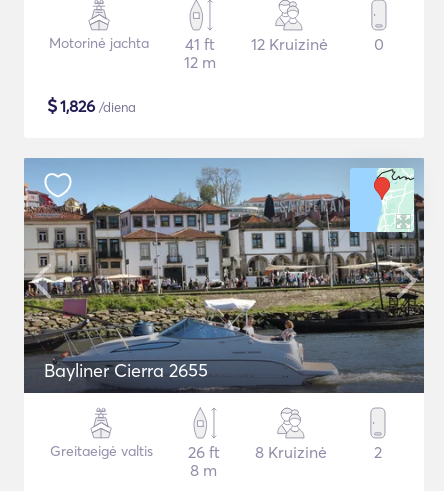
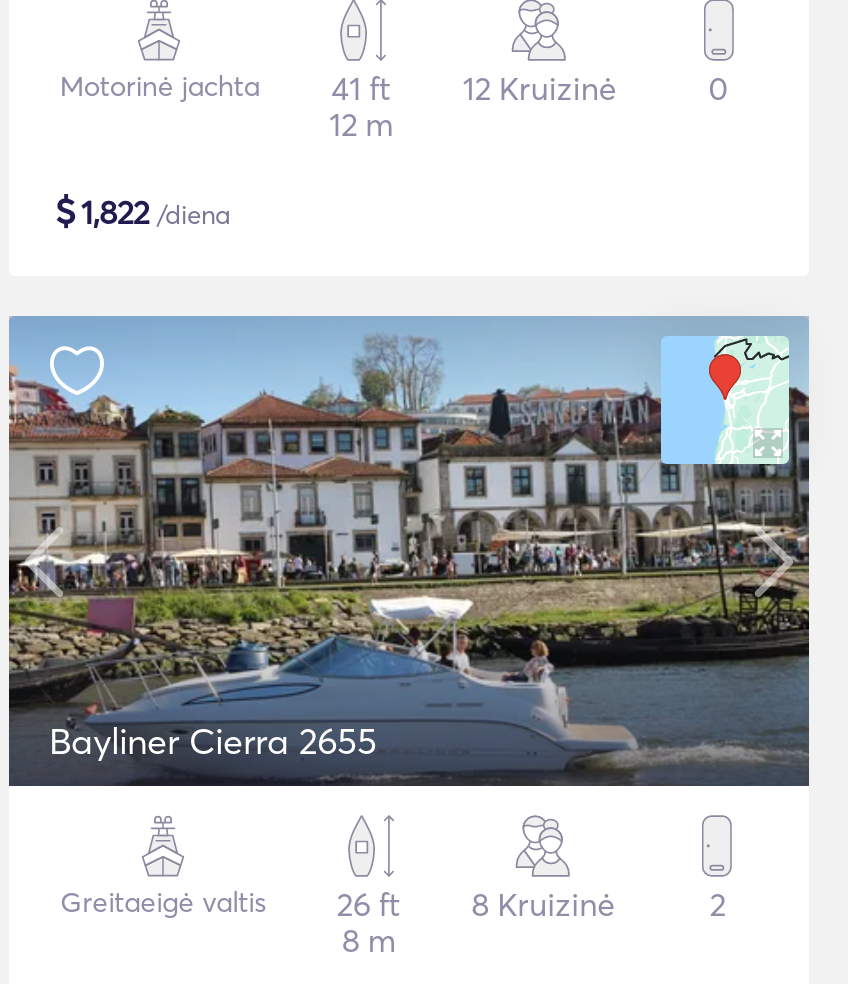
- $1,826 /diena
+ $1,822 /diena
